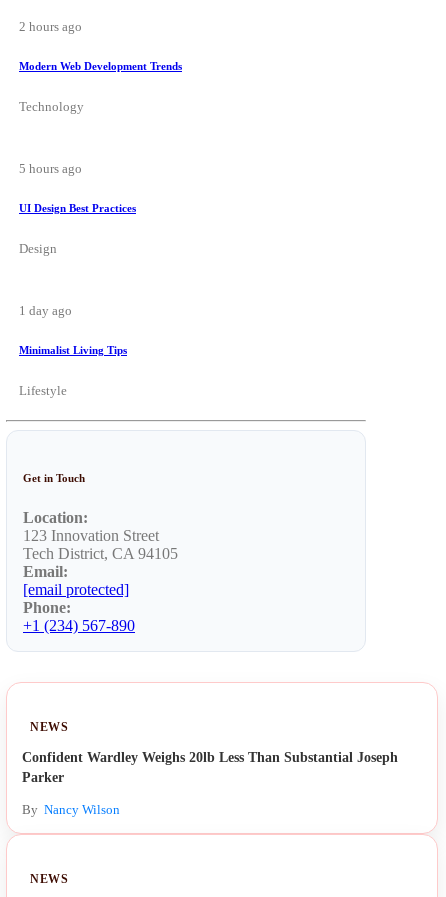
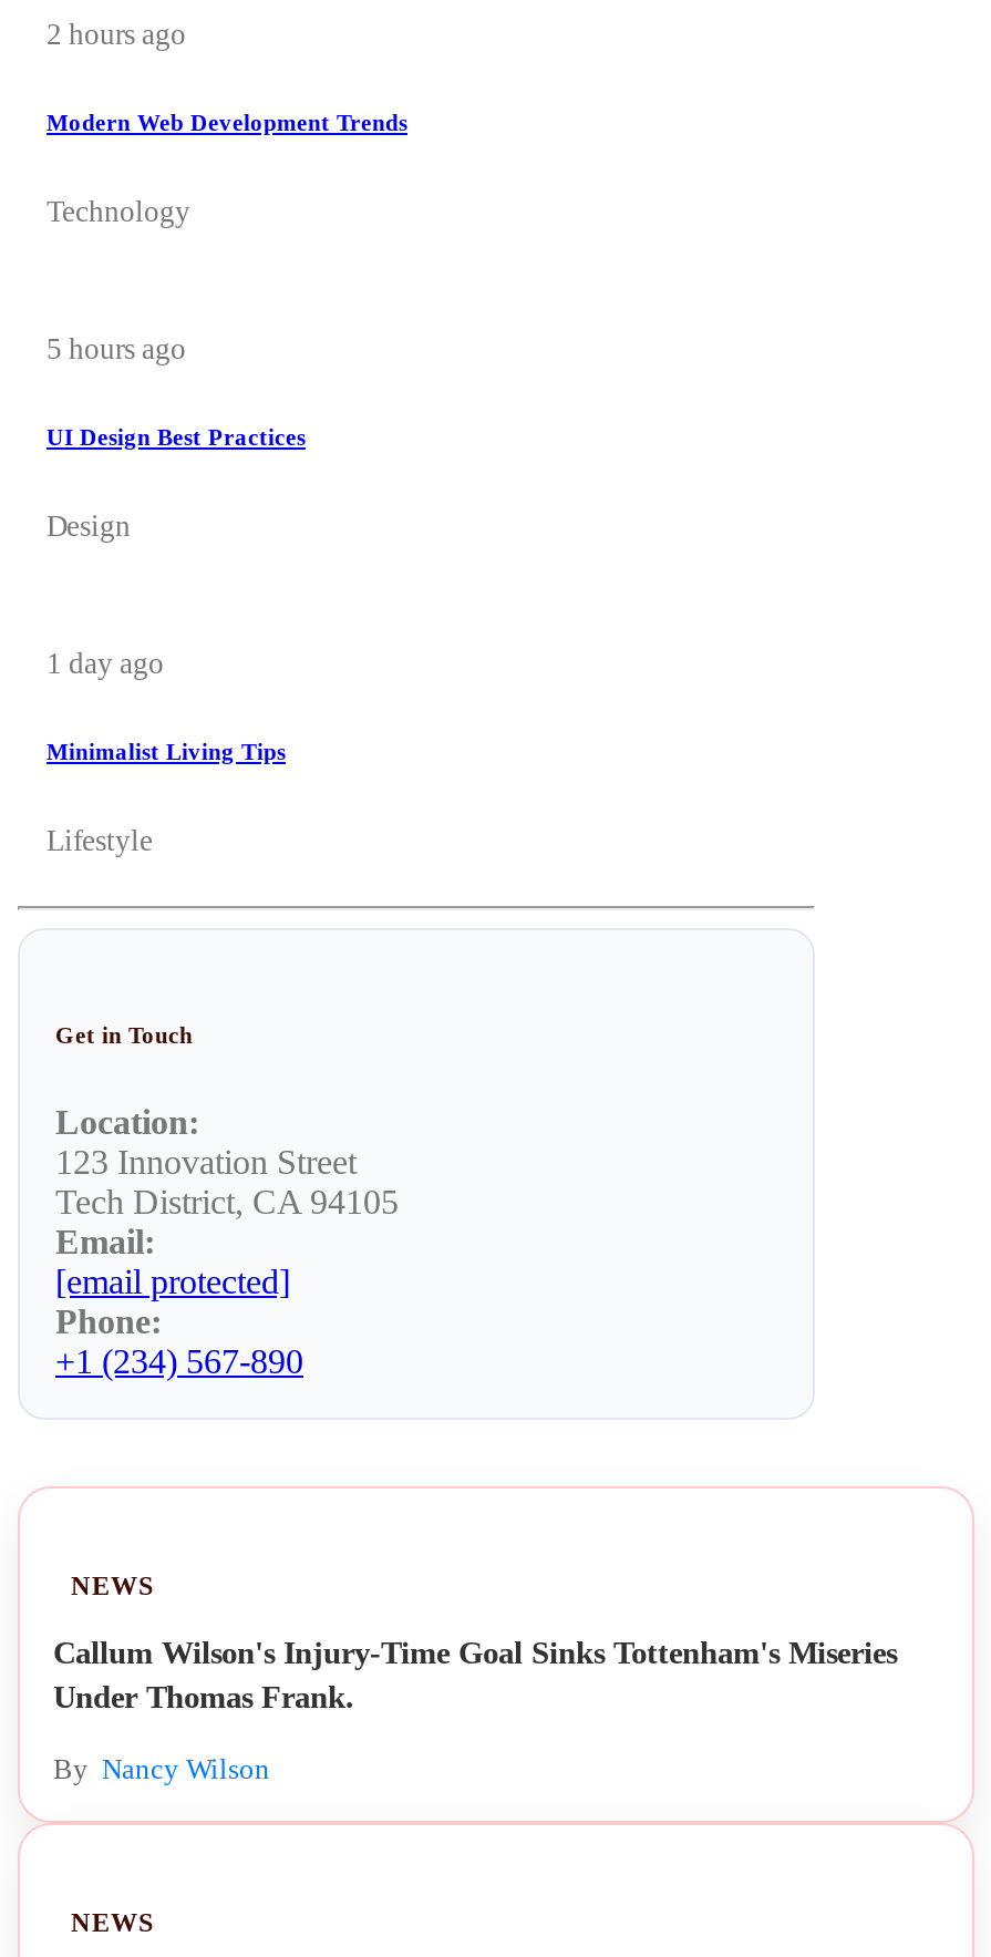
- Confident Wardley Weighs 20lb Less Than Substantial Joseph
- Parker
+ Callum Wilson's Injury-Time Goal Sinks Tottenham's Miseries
+ Under Thomas Frank.
